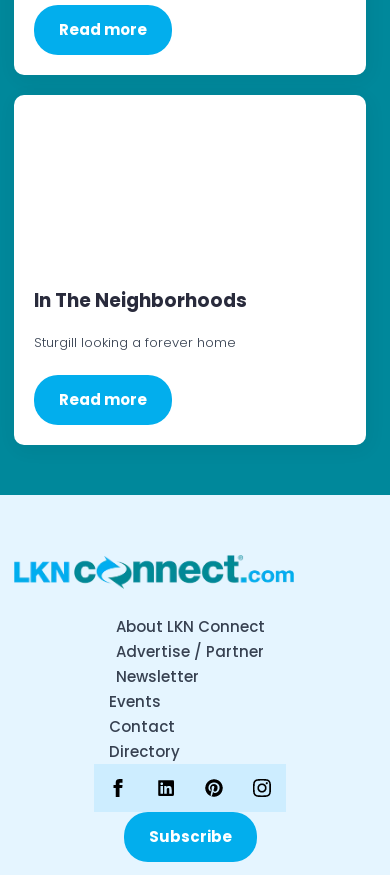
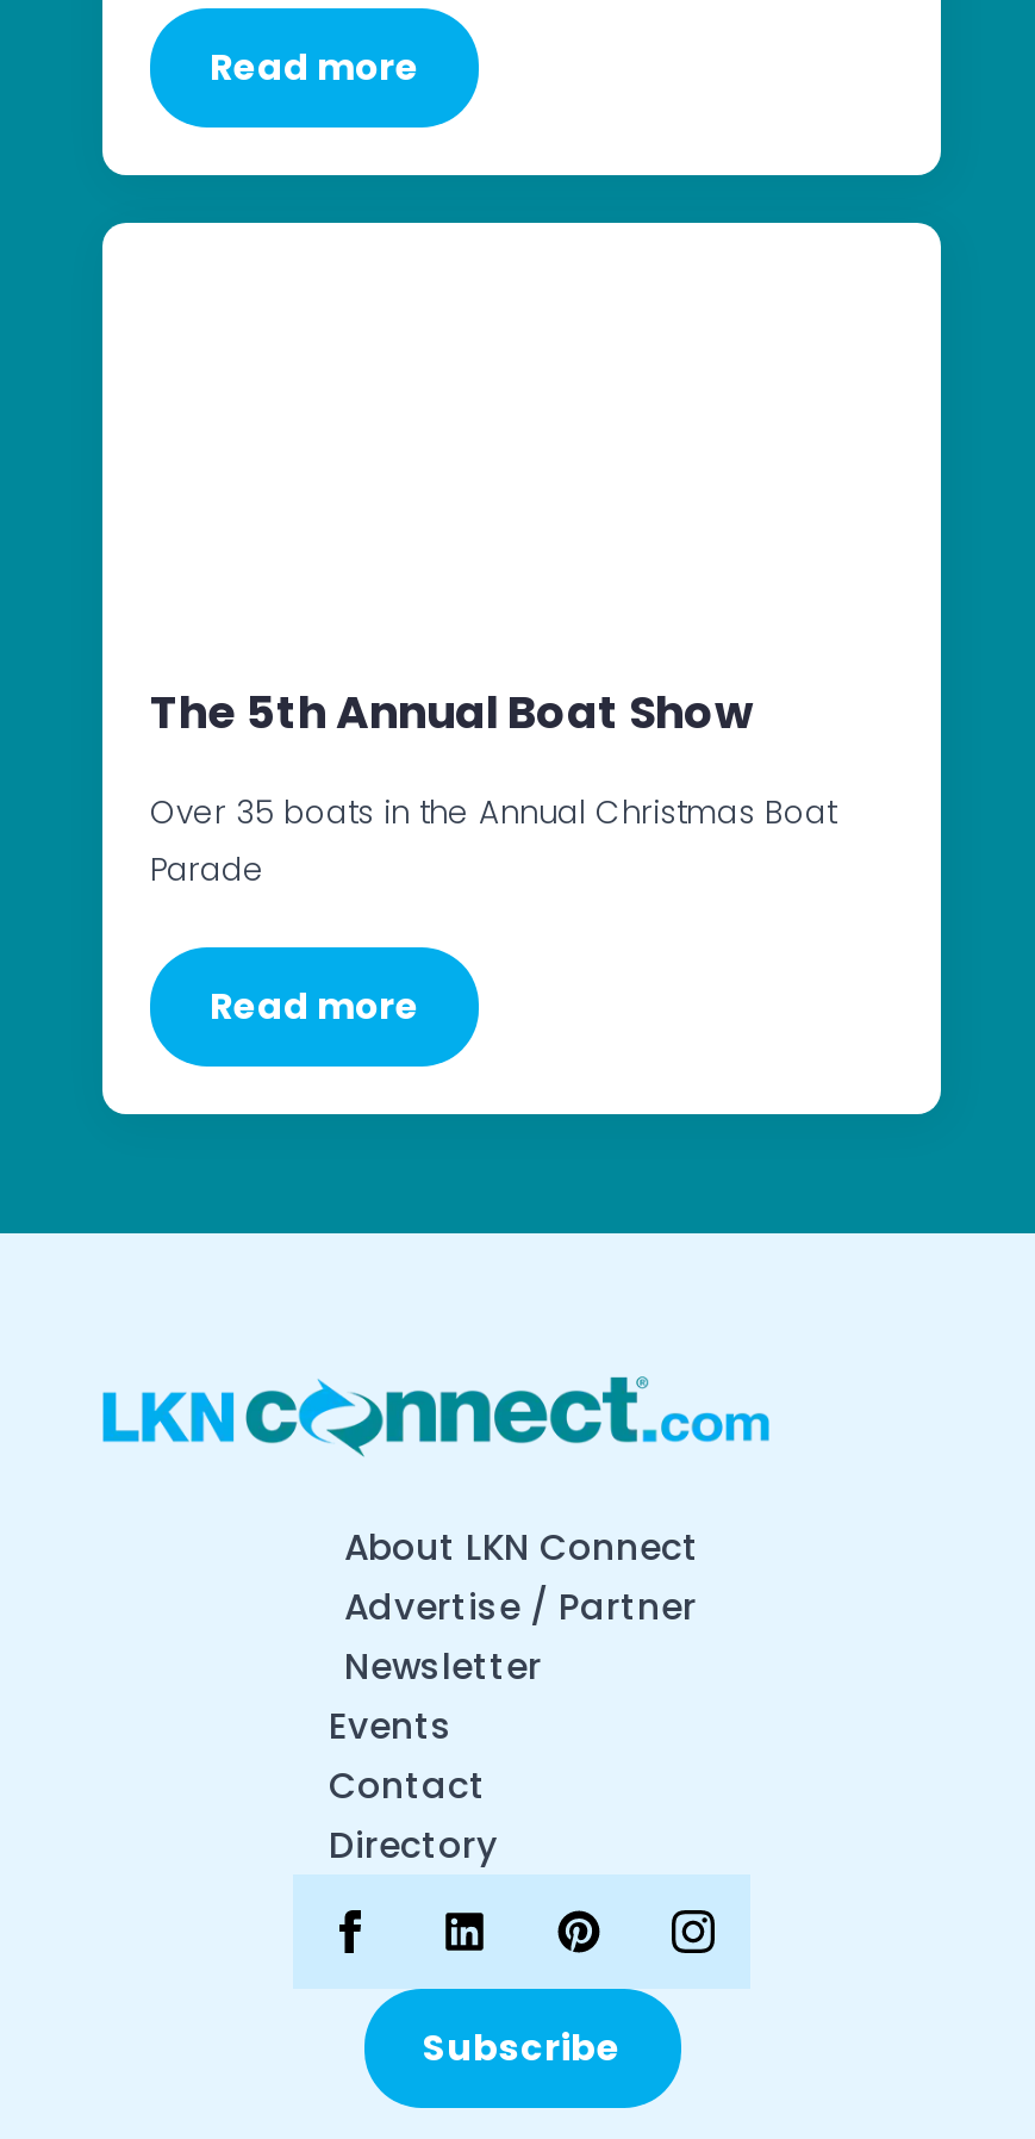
- In The Neighborhoods
+ The 5th Annual Boat Show

- Sturgill looking a forever home
+ Over 35 boats in the Annual Christmas Boat
+ Parade
